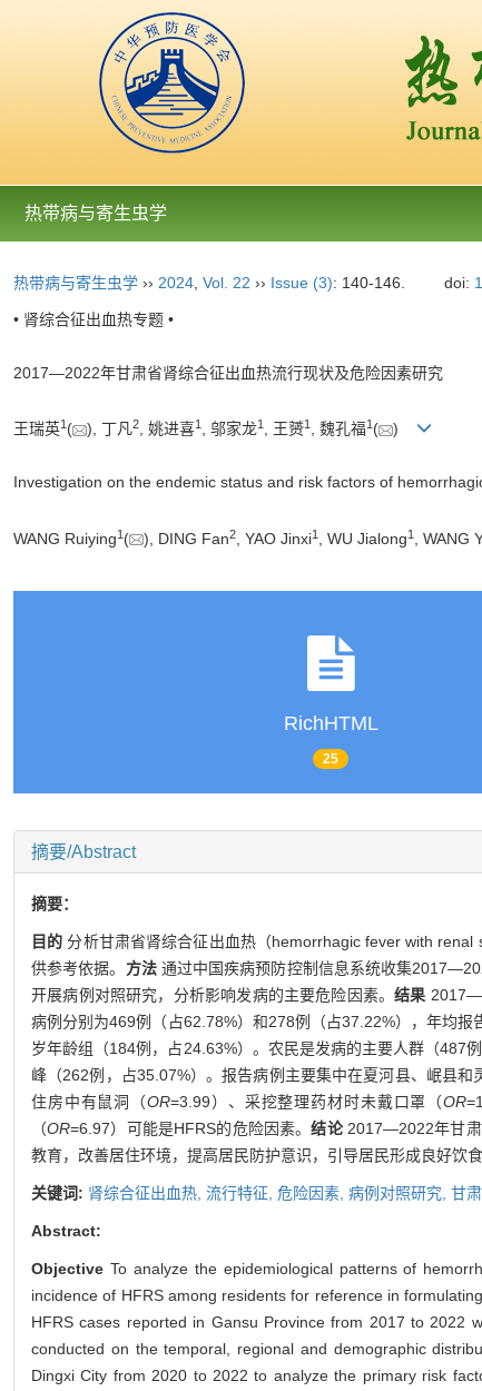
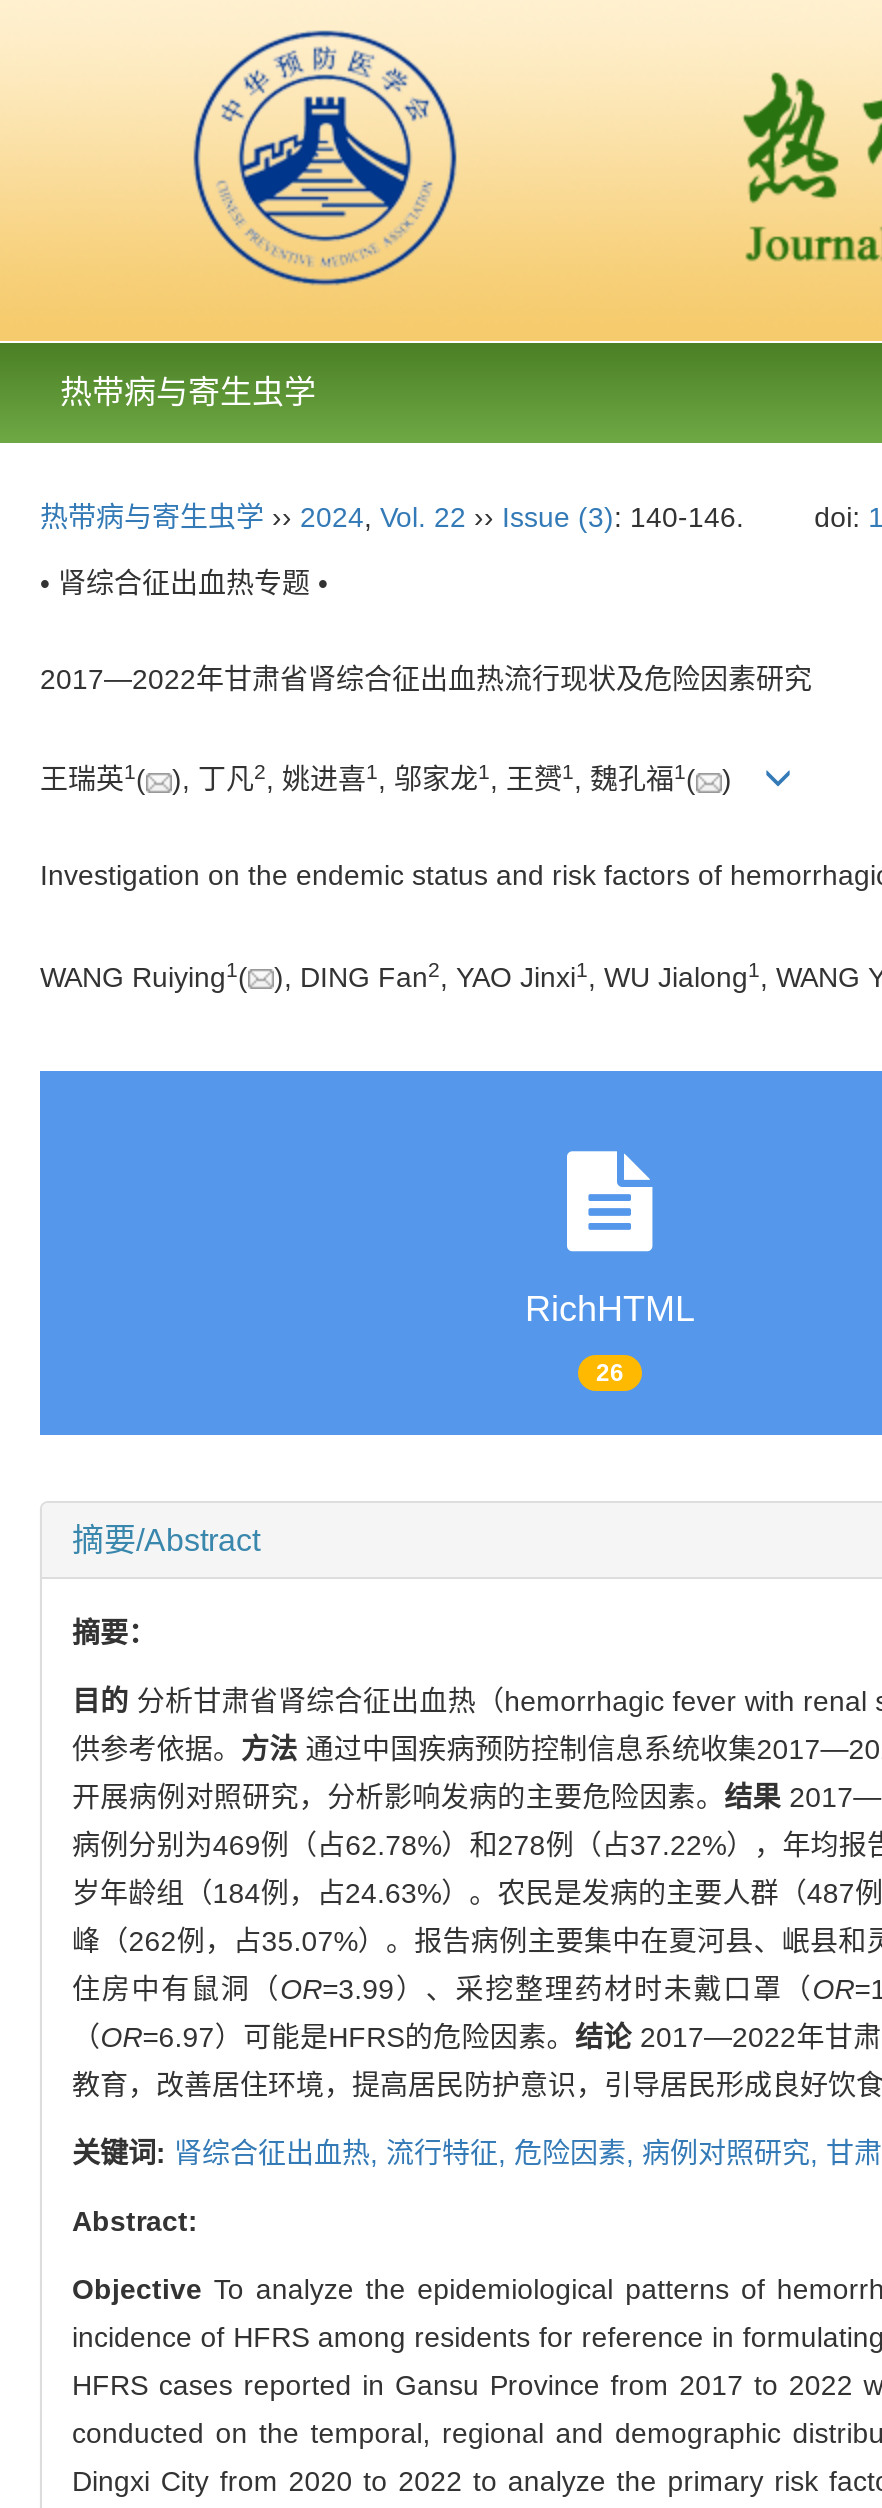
- 25
+ 26
